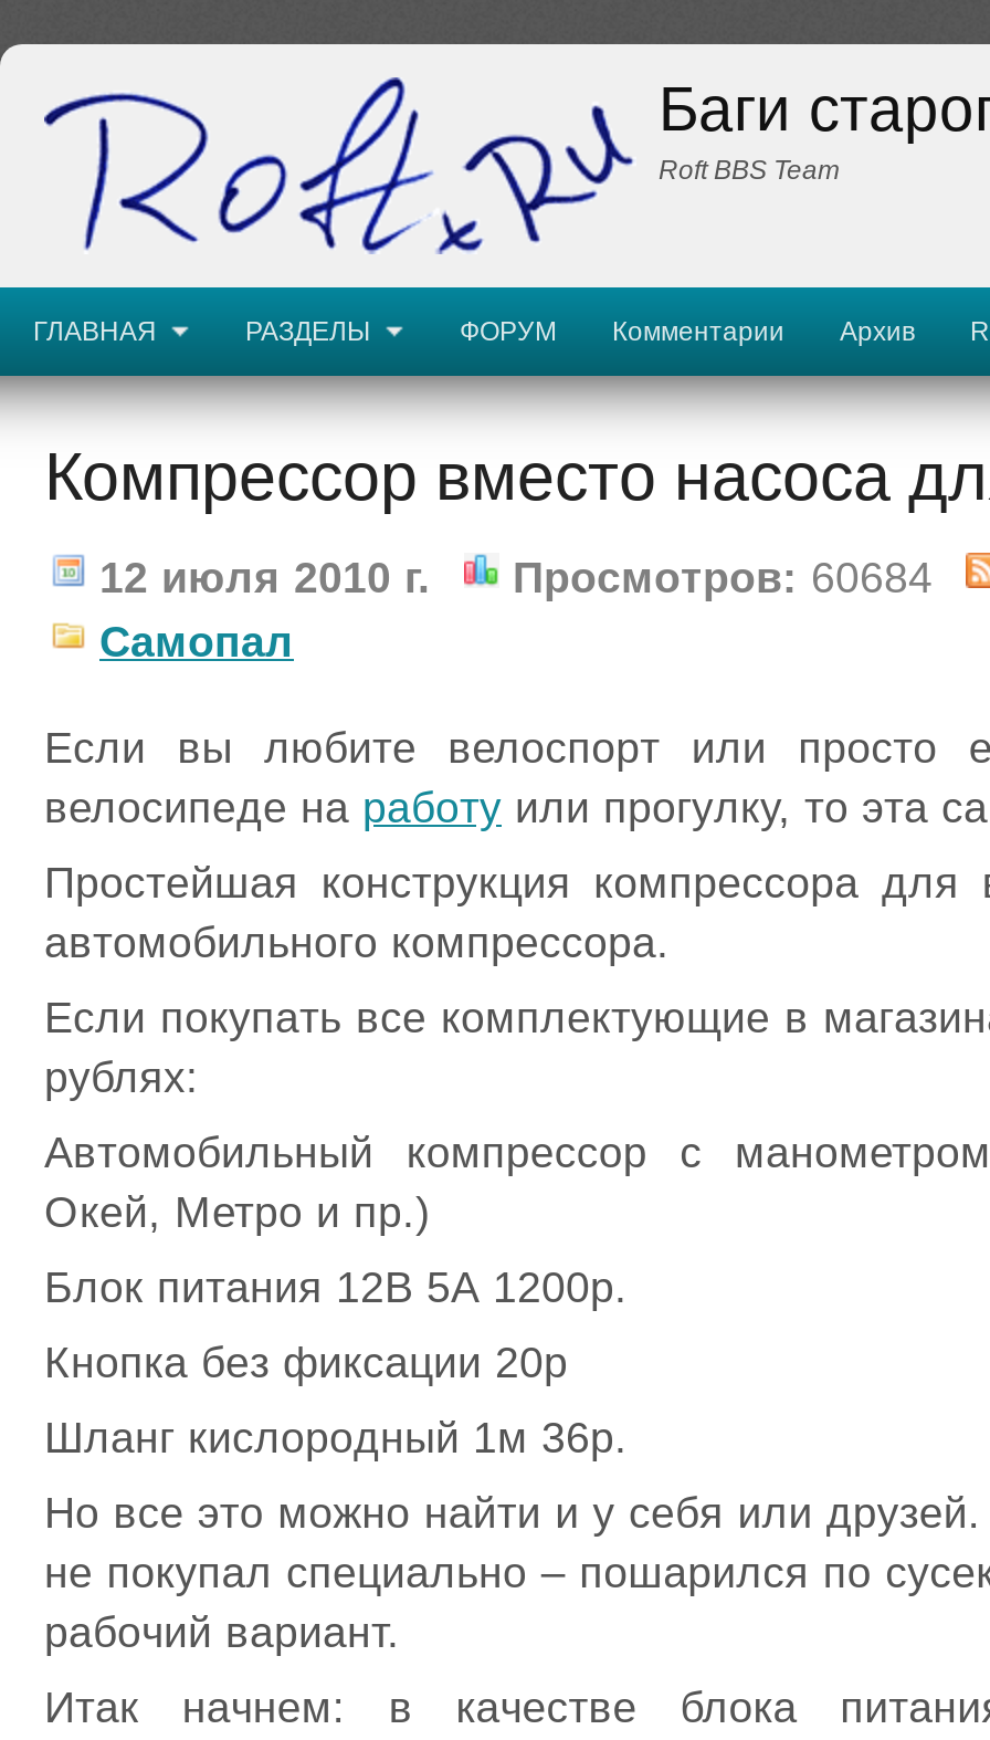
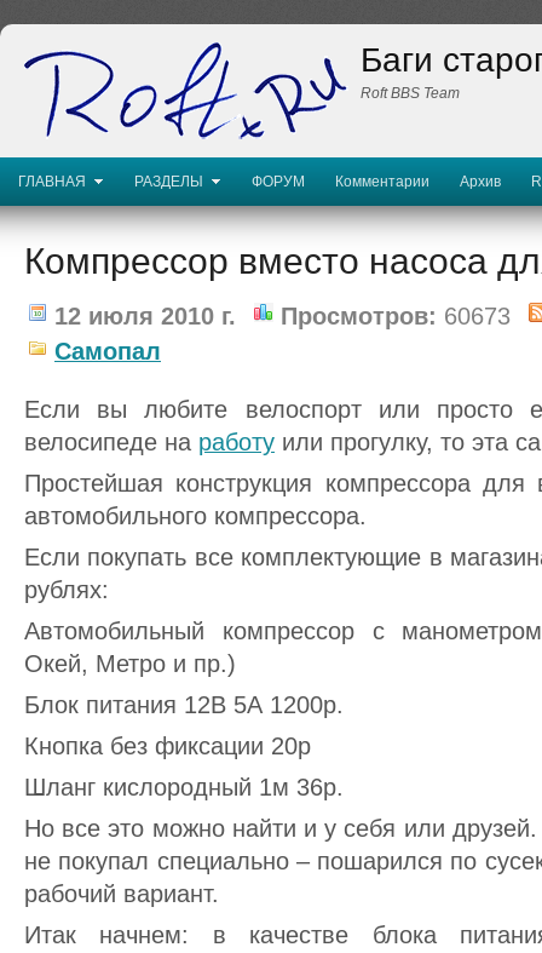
- Просмотров: 60684
+ Просмотров: 60673
